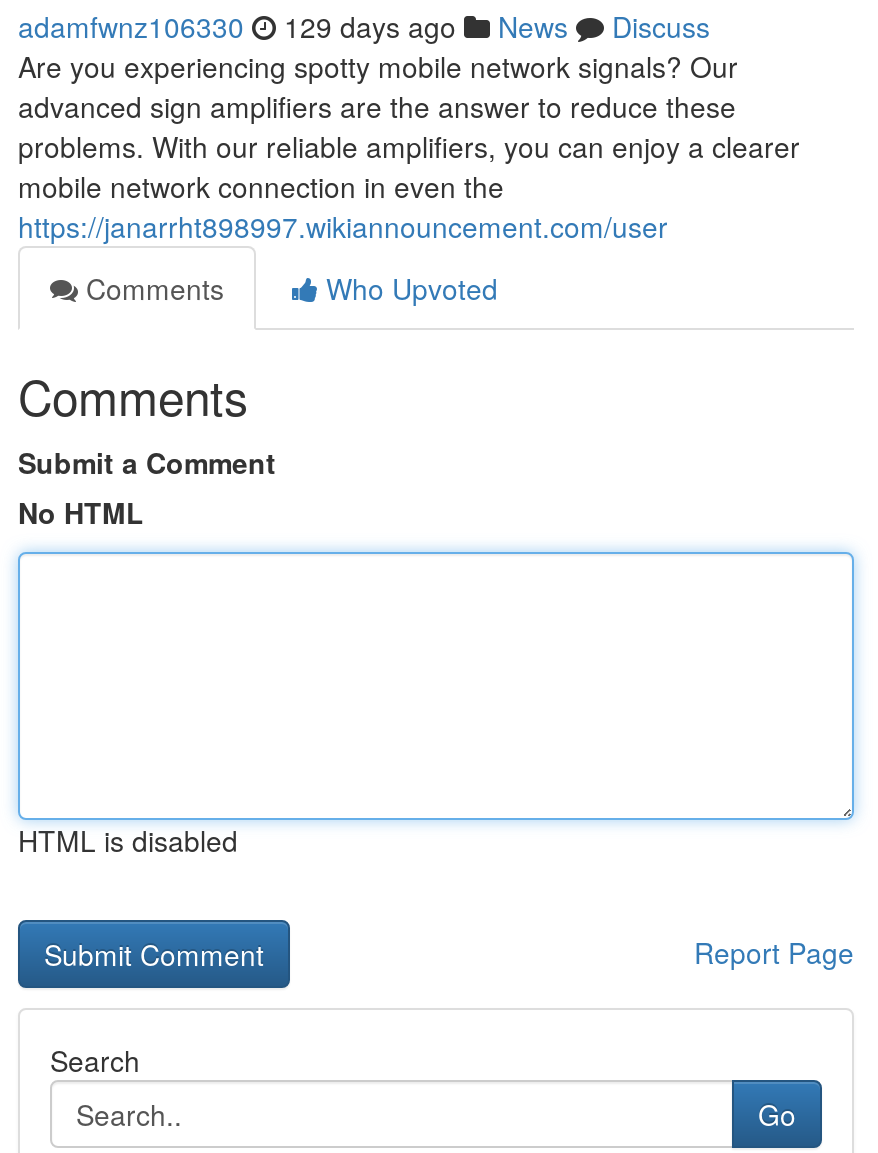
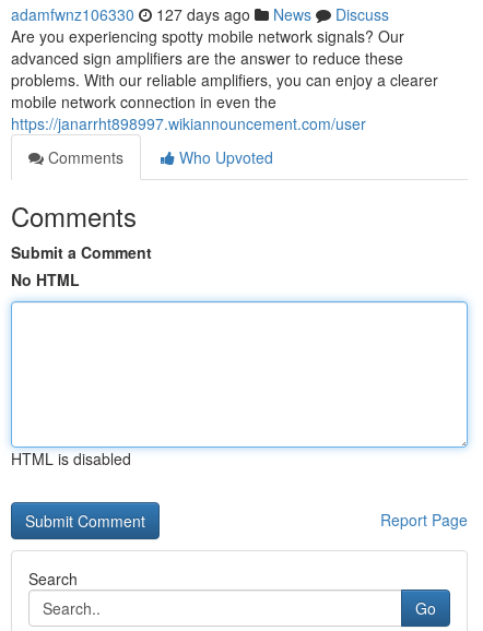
- adamfwnz106330 129 days ago News Discuss
+ adamfwnz106330 127 days ago News Discuss
